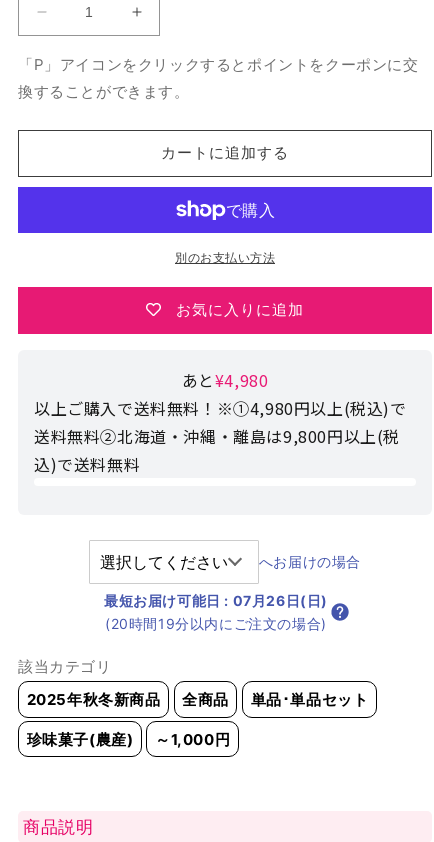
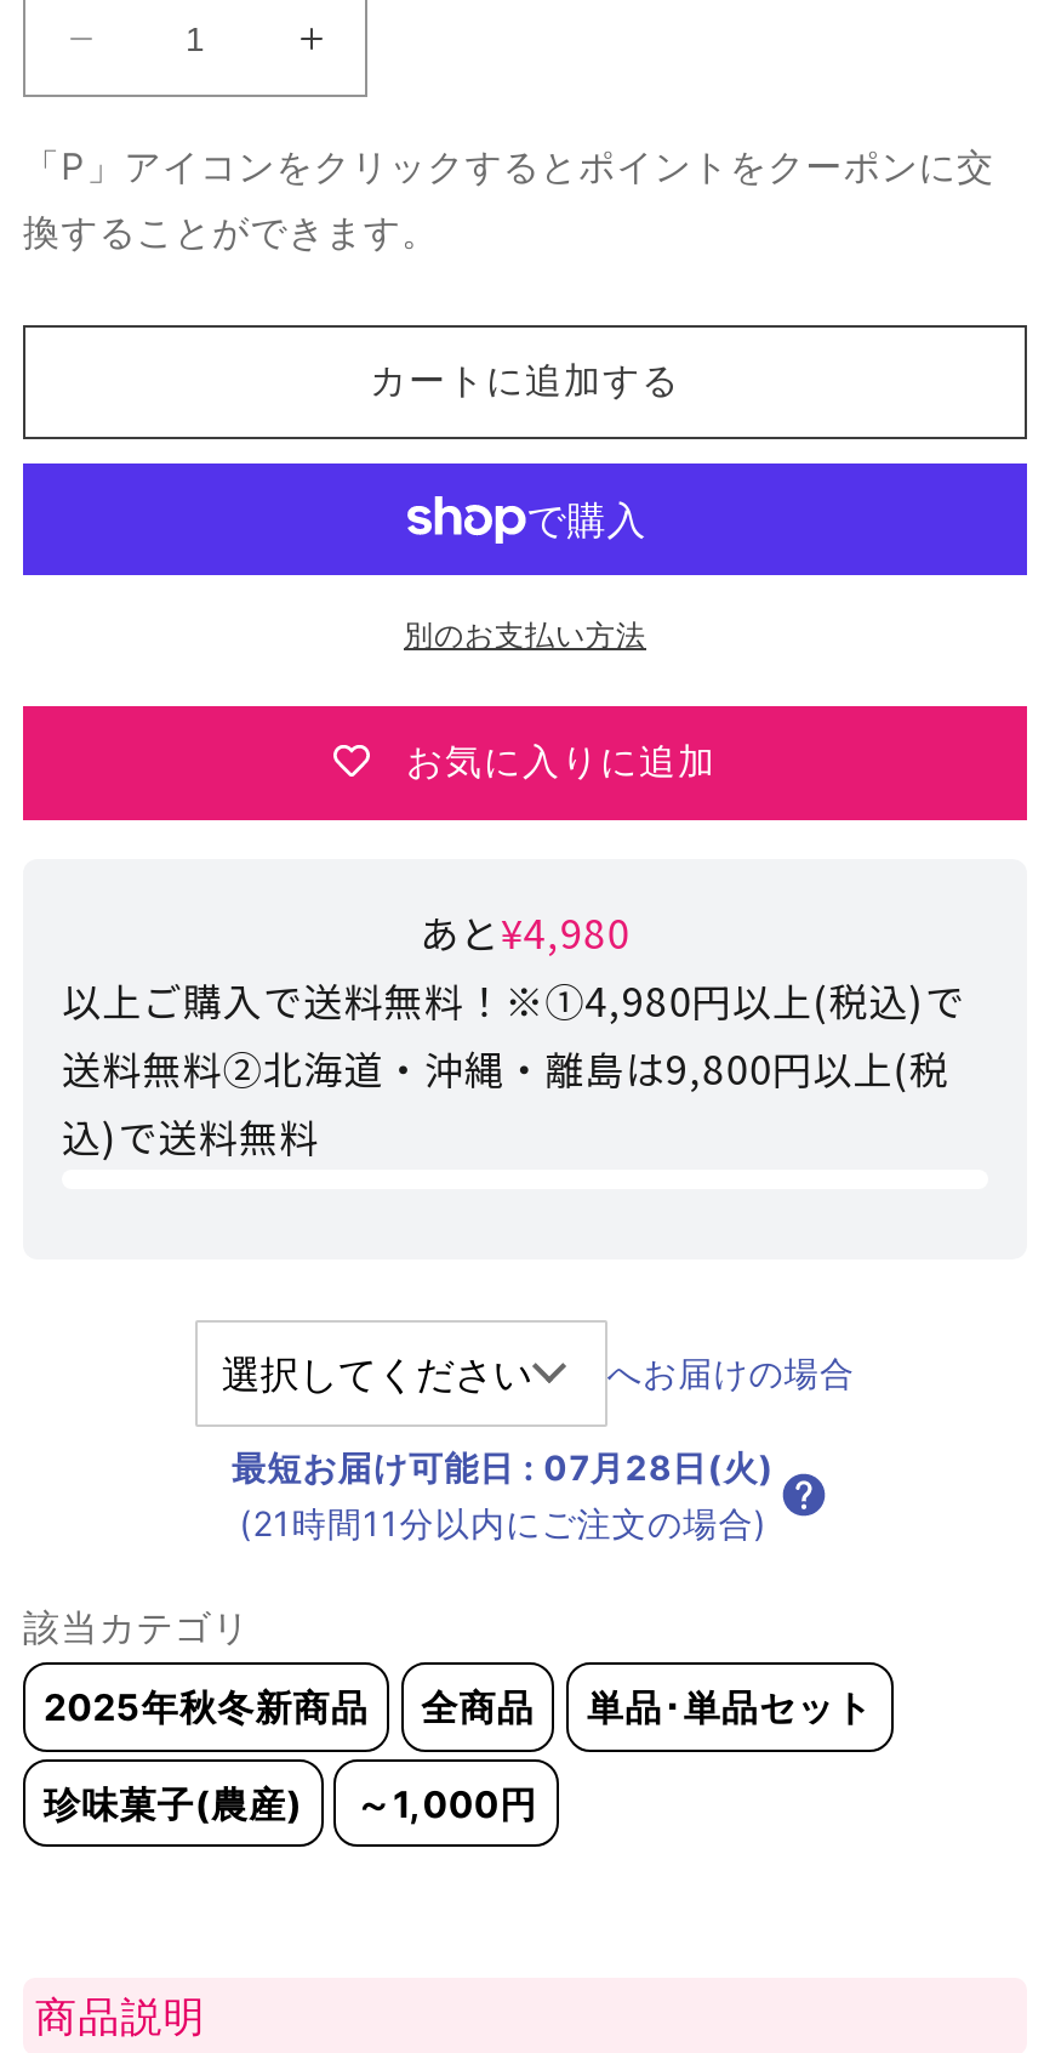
- 最短お届け可能日: 07月26日(日)
+ 最短お届け可能日: 07月28日(火)

- (20時間19分以内にご注文の場合)
+ (21時間11分以内にご注文の場合)
